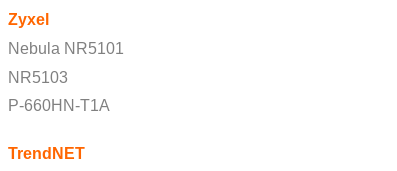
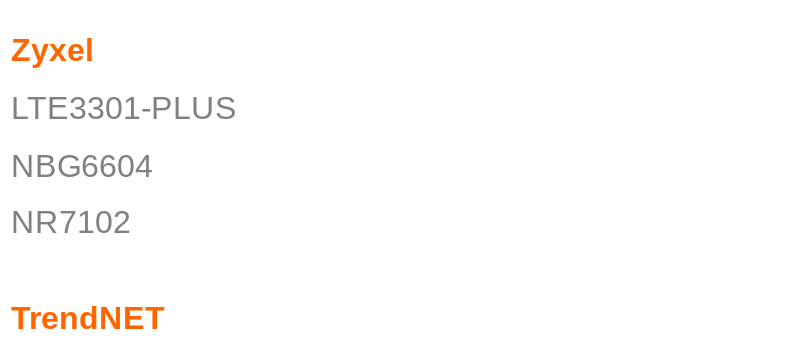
- Nebula NR5101
+ LTE3301-PLUS

- NR5103
+ NBG6604

- P-660HN-T1A
+ NR7102
